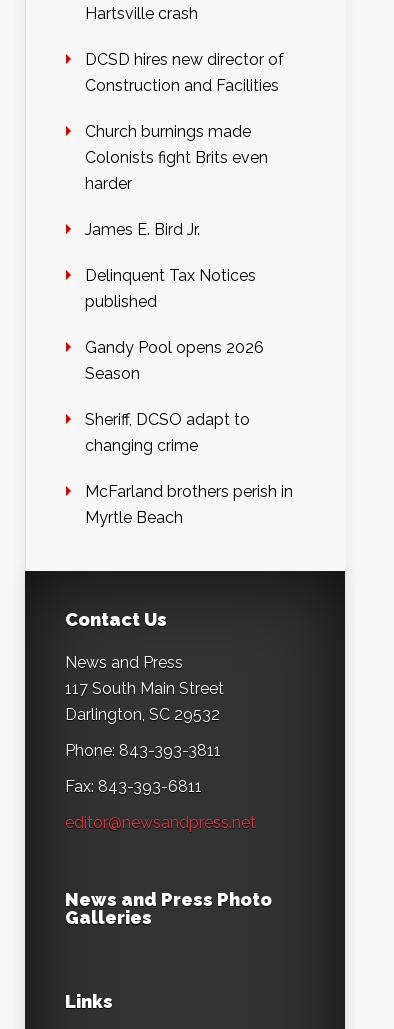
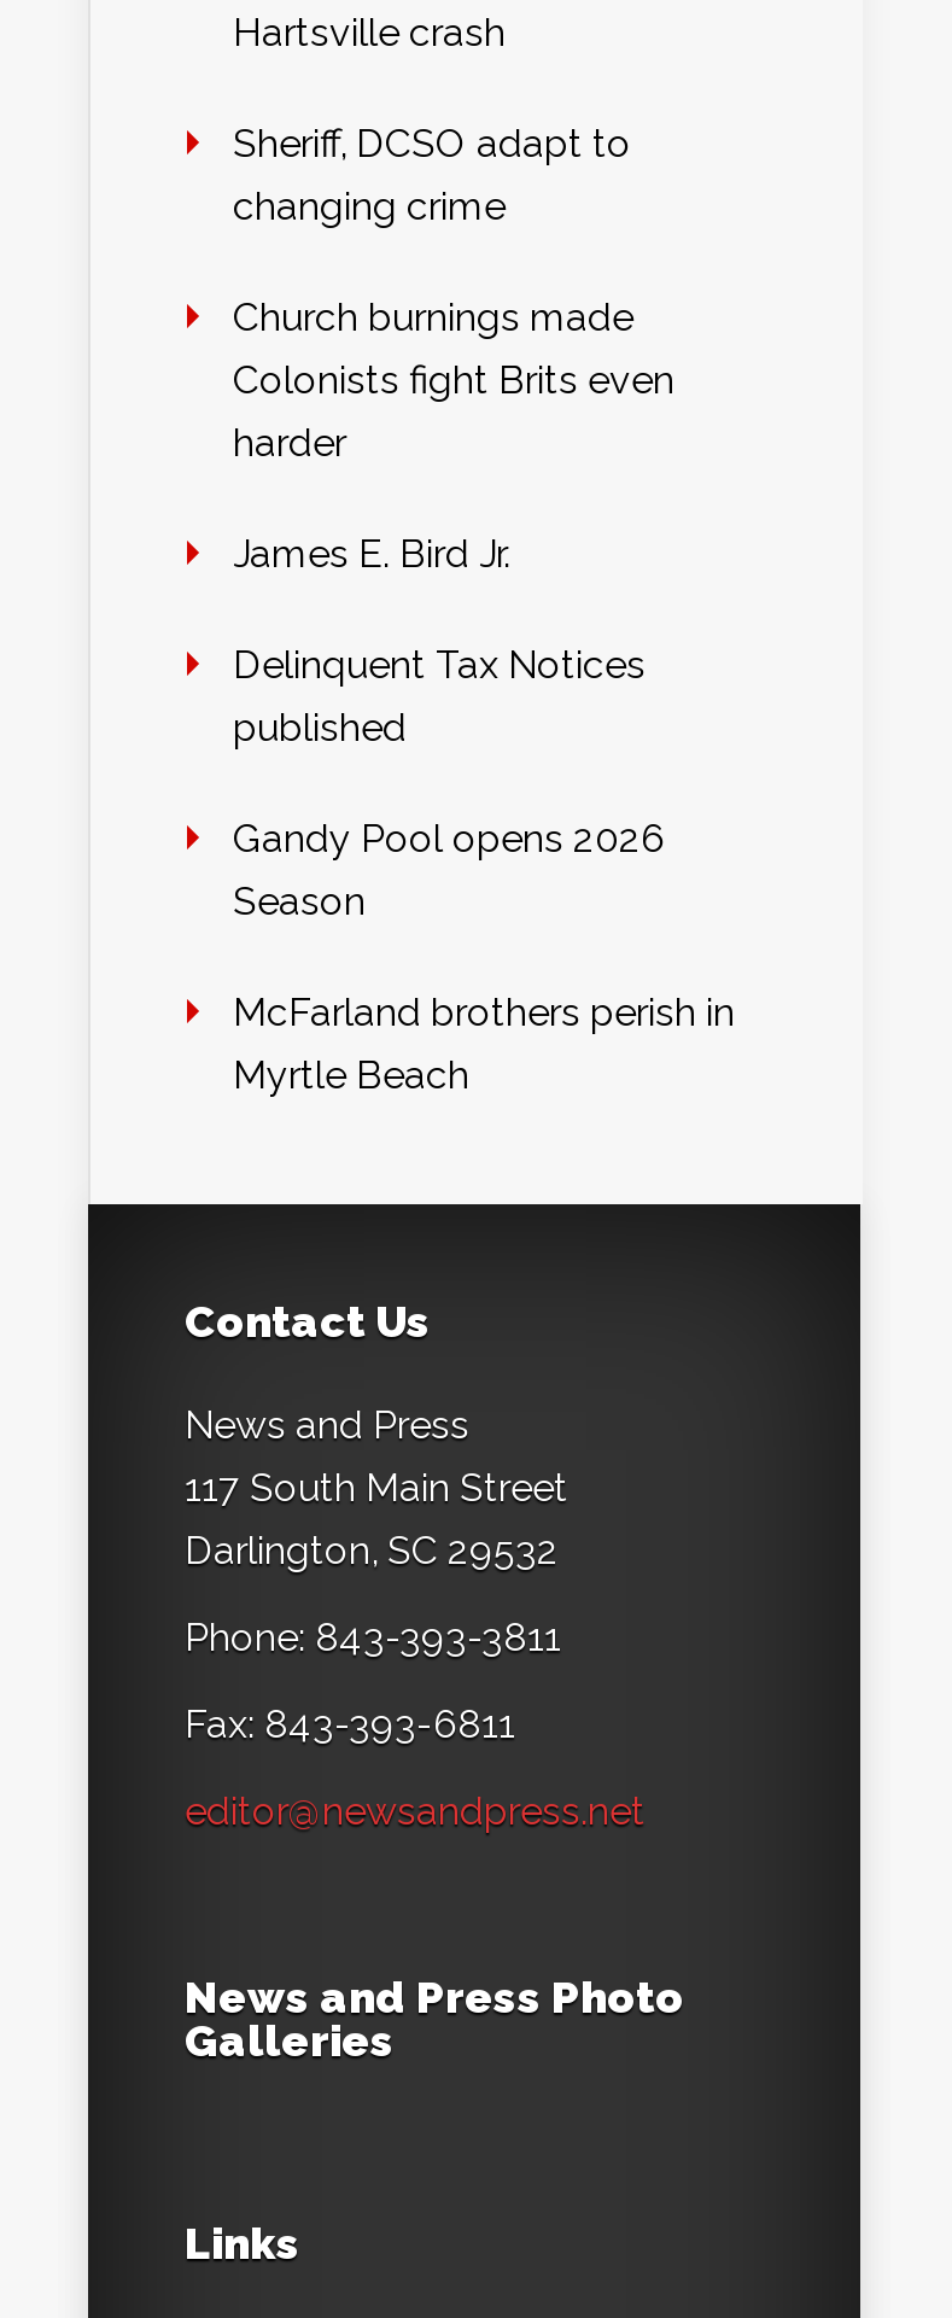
- DCSD hires new director of
- Construction and Facilities

moved up: Sheriff, DCSO adapt to | changing crime
